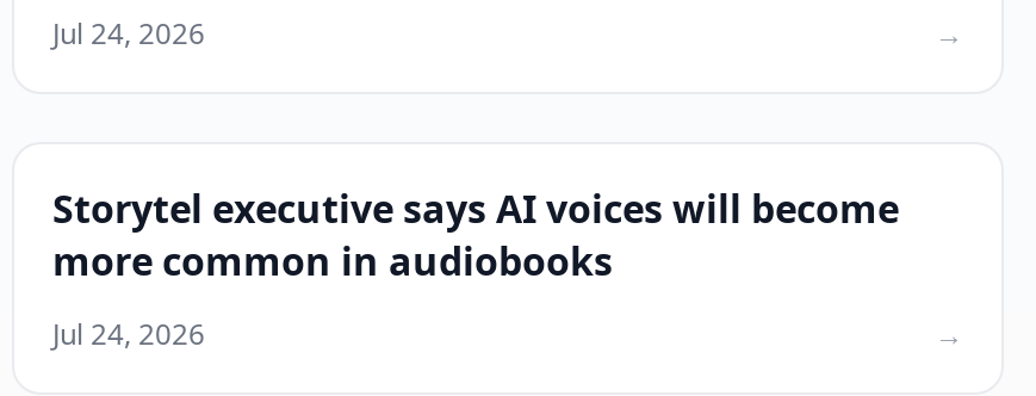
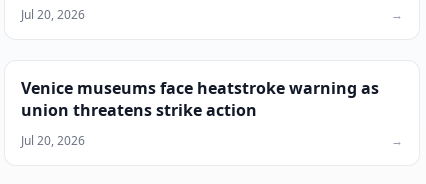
- Jul 24, 2026
+ Jul 20, 2026

- Storytel executive says AI voices will become
- more common in audiobooks
+ Venice museums face heatstroke warning as
+ union threatens strike action

- Jul 24, 2026
+ Jul 20, 2026
